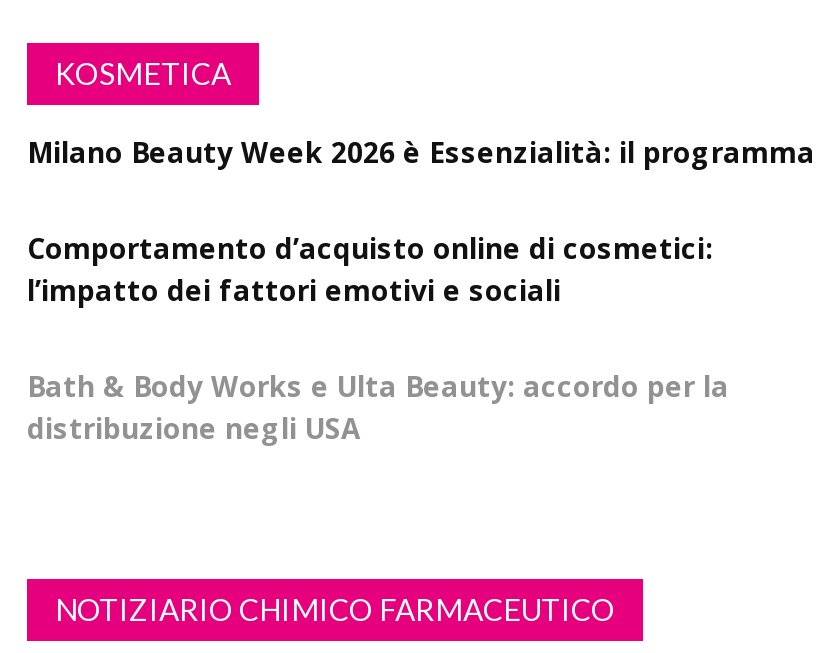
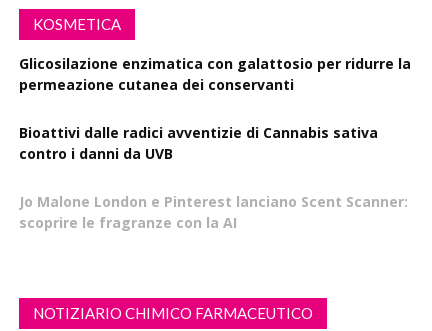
- Milano Beauty Week 2026 è Essenzialità: il programma
+ Glicosilazione enzimatica con galattosio per ridurre la
+ permeazione cutanea dei conservanti

- Comportamento d’acquisto online di cosmetici:
- l’impatto dei fattori emotivi e sociali
+ Bioattivi dalle radici avventizie di Cannabis sativa
+ contro i danni da UVB

- Bath & Body Works e Ulta Beauty: accordo per la
- distribuzione negli USA
+ Jo Malone London e Pinterest lanciano Scent Scanner:
+ scoprire le fragranze con la AI
